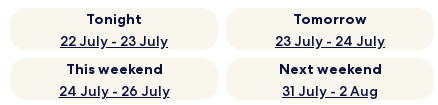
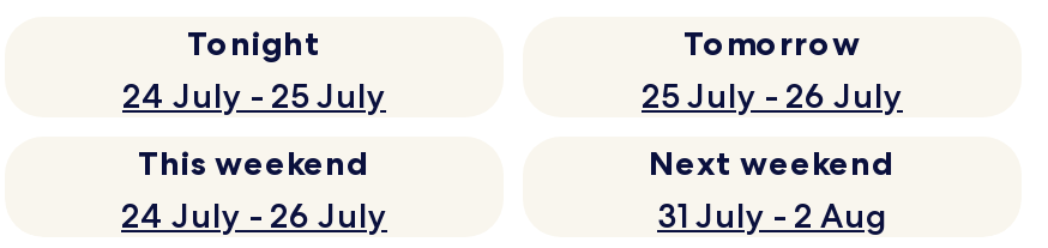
- 22 July - 23 July
+ 24 July - 25 July

- 23 July - 24 July
+ 25 July - 26 July
